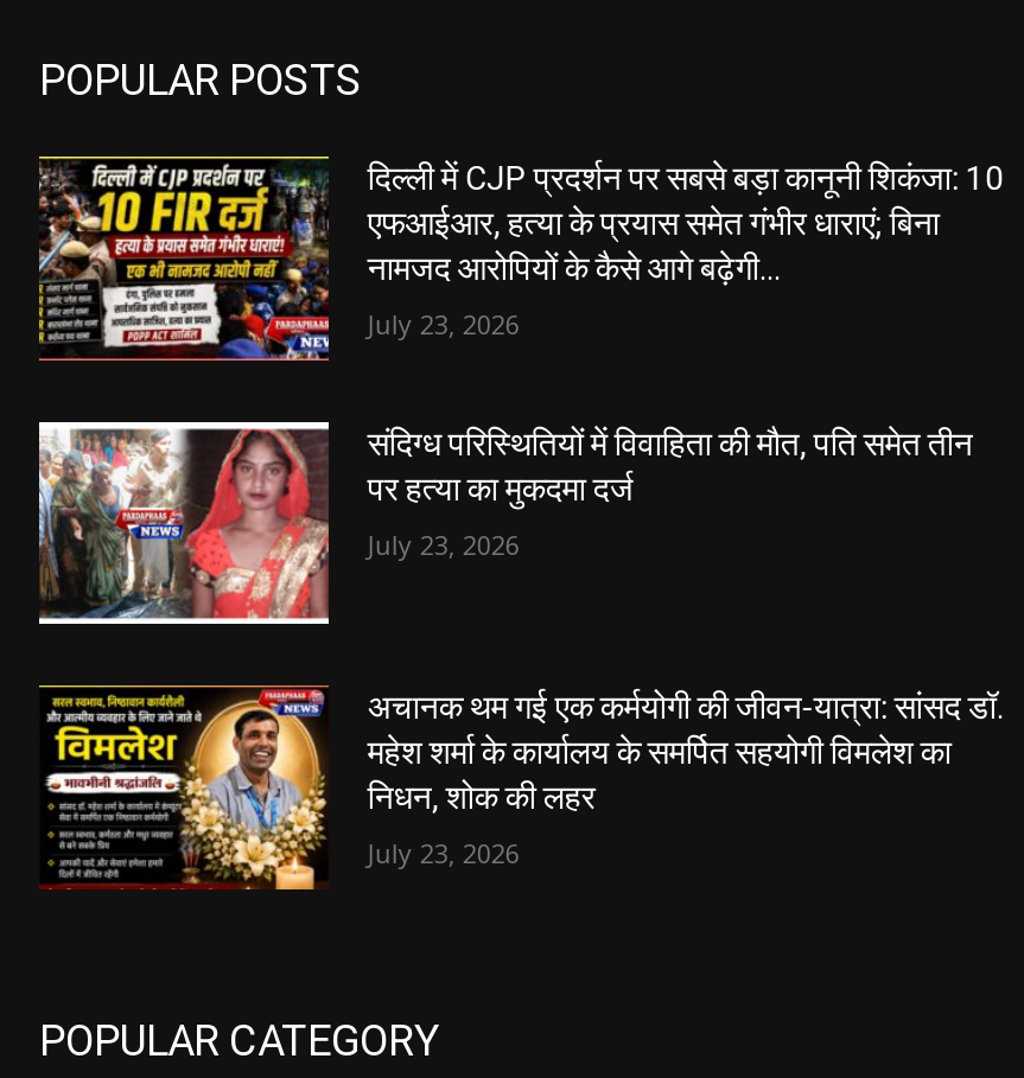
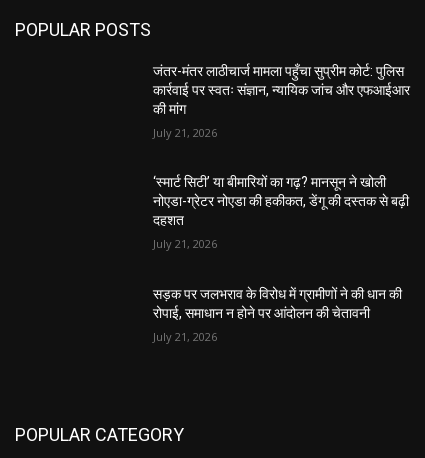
- [image]

- दिल्ली में CJP प्रदर्शन पर सबसे बड़ा कानूनी शिकंजा: 10
- एफआईआर, हत्या के प्रयास समेत गंभीर धाराएं; बिना
- नामजद आरोपियों के कैसे आगे बढ़ेगी...
+ जंतर-मंतर लाठीचार्ज मामला पहुँचा सुप्रीम कोर्ट: पुलिस
+ कार्रवाई पर स्वतः संज्ञान, न्यायिक जांच और एफआईआर
+ की मांग

- July 23, 2026
+ July 21, 2026

- [image]

- संदिग्ध परिस्थितियों में विवाहिता की मौत, पति समेत तीन
- पर हत्या का मुकदमा दर्ज
+ ‘स्मार्ट सिटी’ या बीमारियों का गढ़? मानसून ने खोली
+ नोएडा-ग्रेटर नोएडा की हकीकत, डेंगू की दस्तक से बढ़ी
+ दहशत

- July 23, 2026
+ July 21, 2026

- [image]

- अचानक थम गई एक कर्मयोगी की जीवन-यात्रा: सांसद डॉ.
- महेश शर्मा के कार्यालय के समर्पित सहयोगी विमलेश का
- निधन, शोक की लहर
+ सड़क पर जलभराव के विरोध में ग्रामीणों ने की धान की
+ रोपाई, समाधान न होने पर आंदोलन की चेतावनी

- July 23, 2026
+ July 21, 2026
